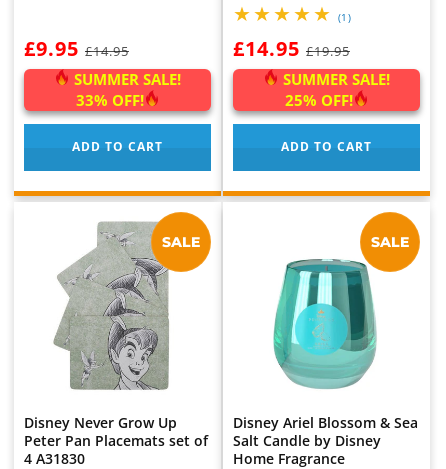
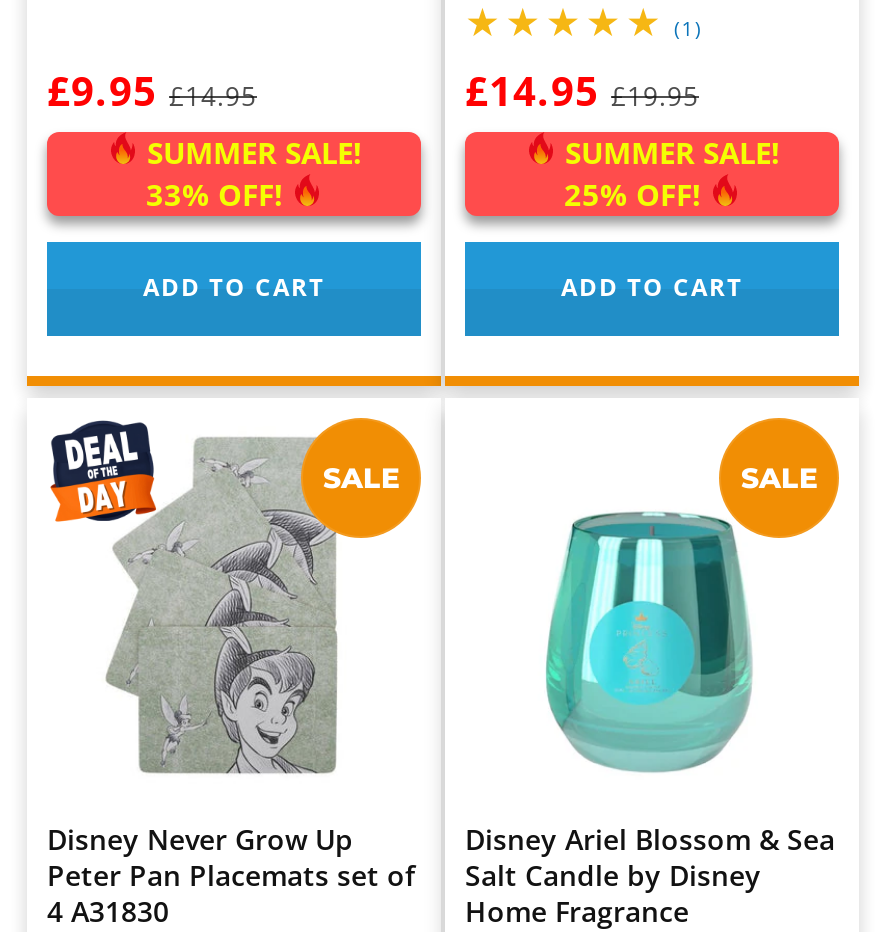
+ [image]
